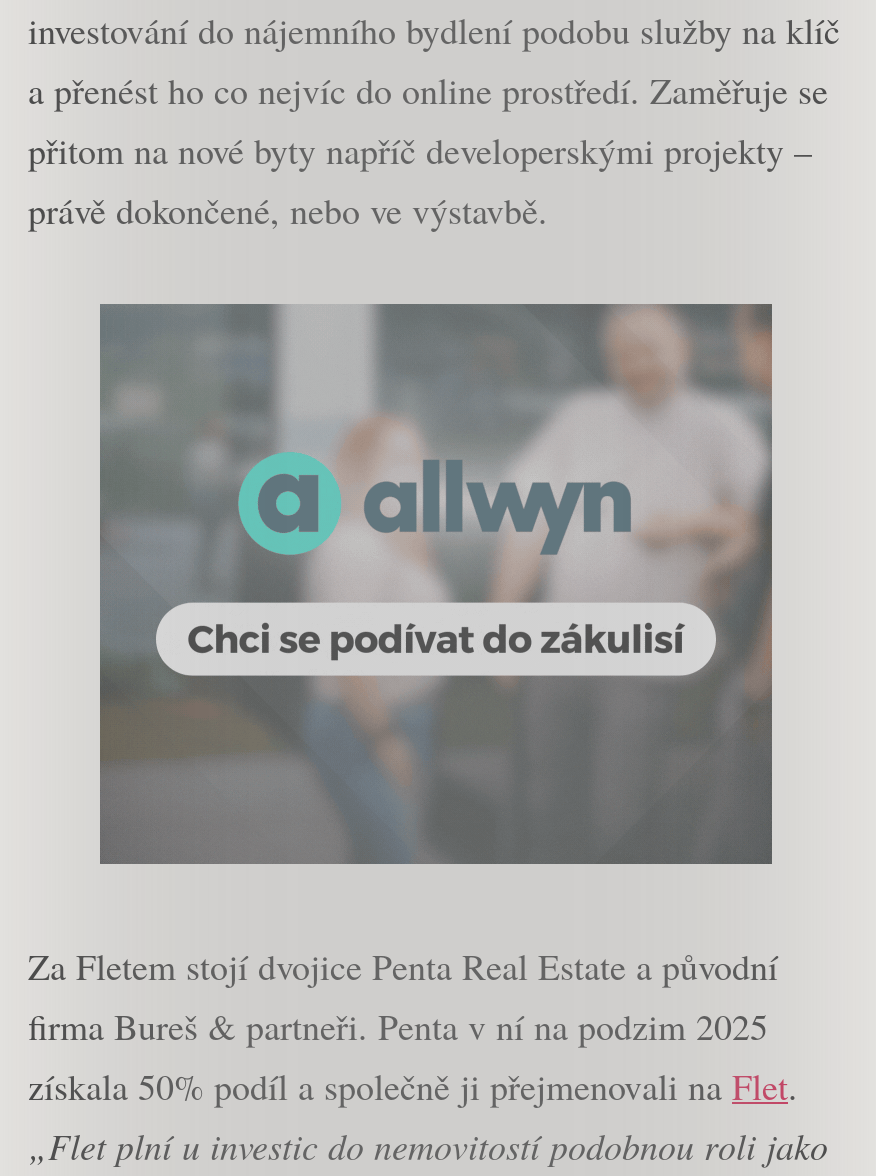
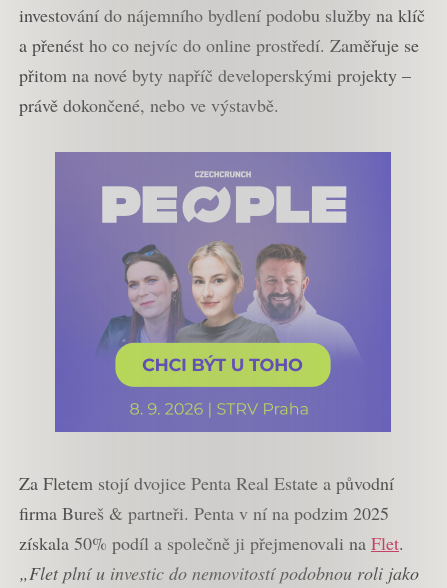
- [image]
+ [image]
